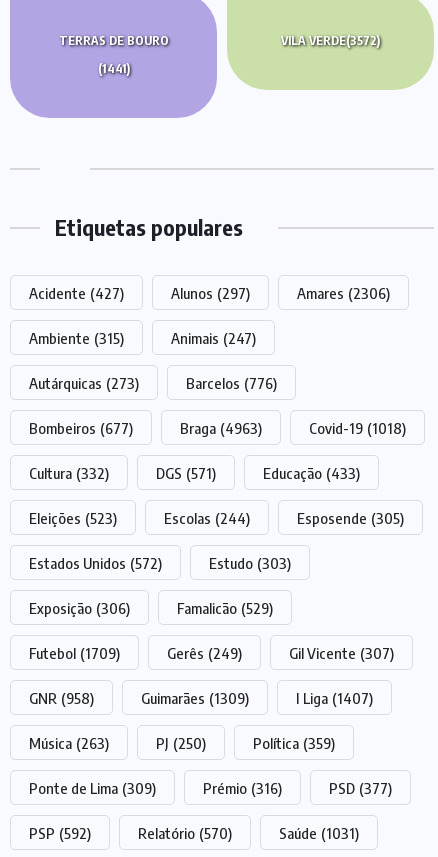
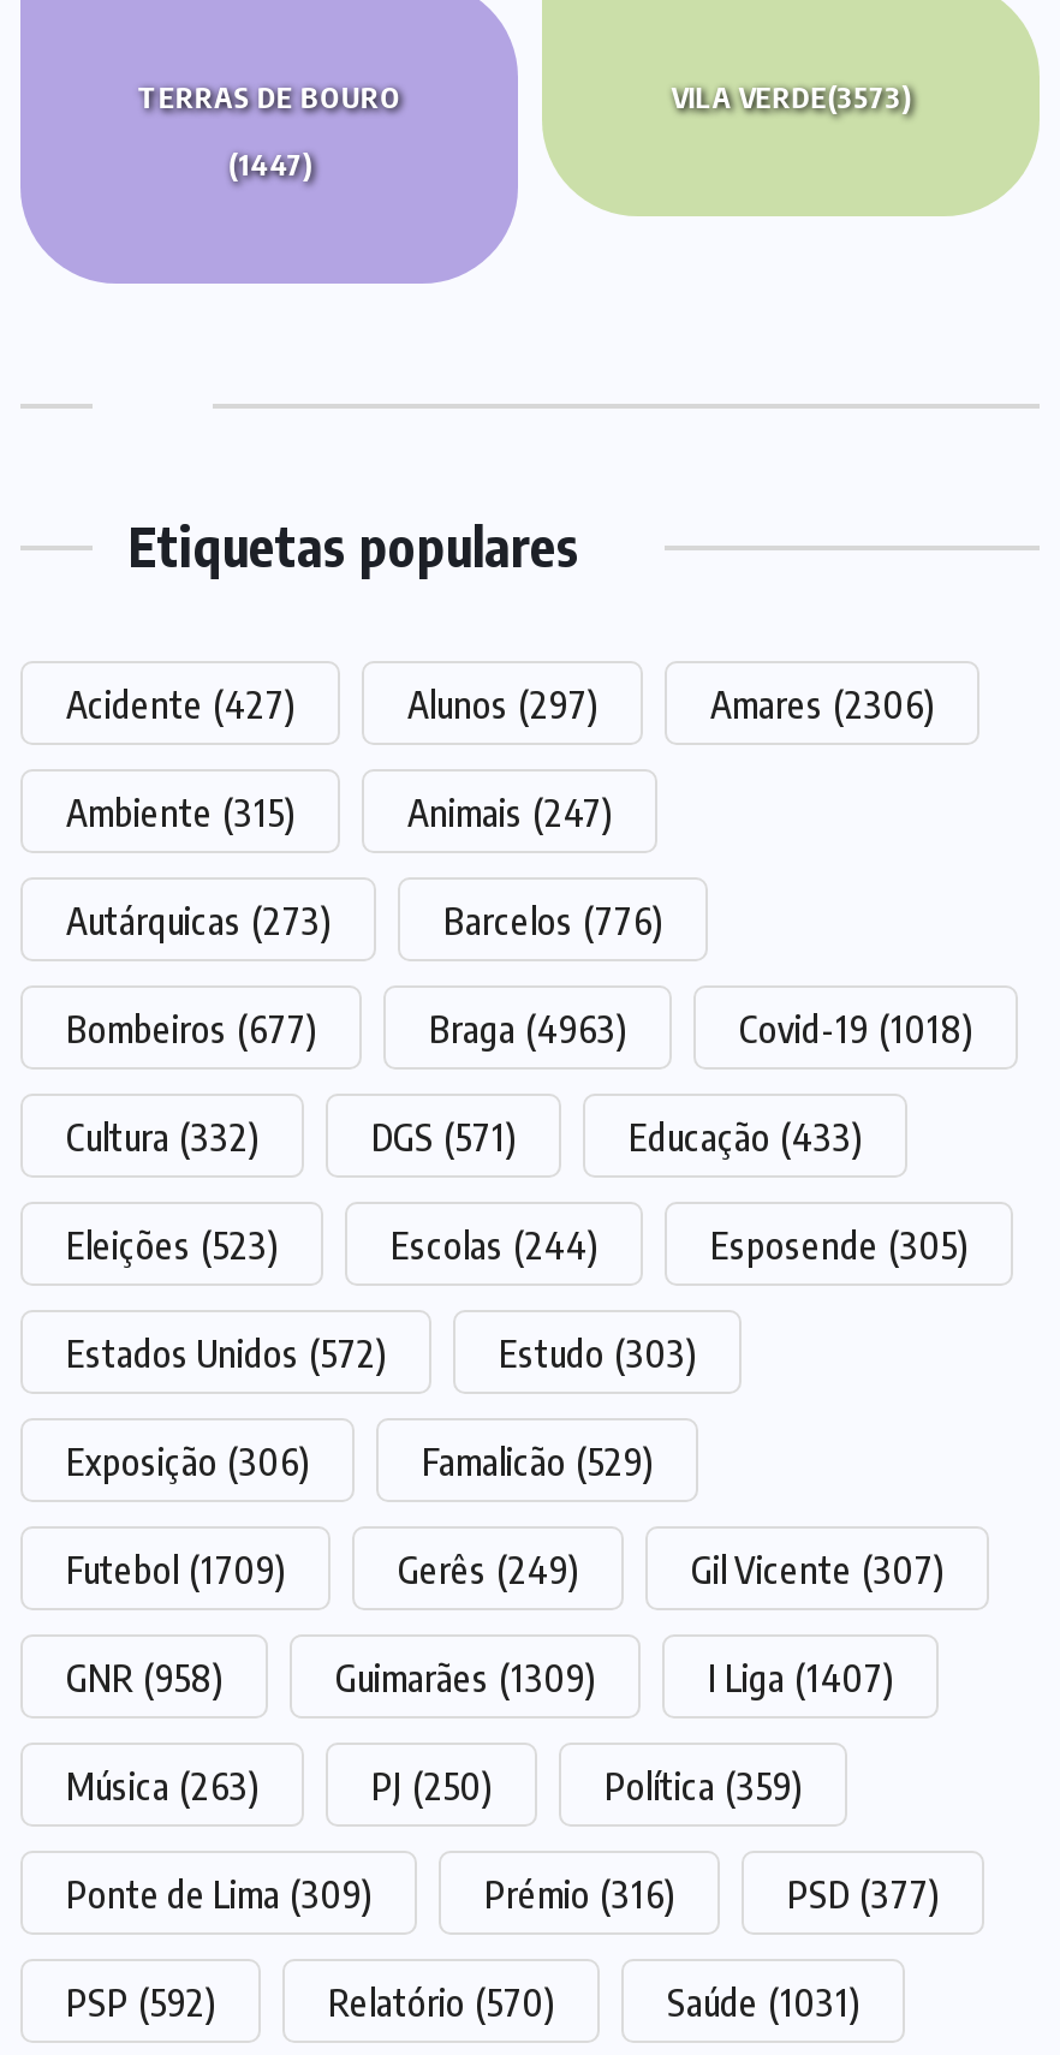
- VILA VERDE(3572)
+ VILA VERDE(3573)

- (1441)
+ (1447)
